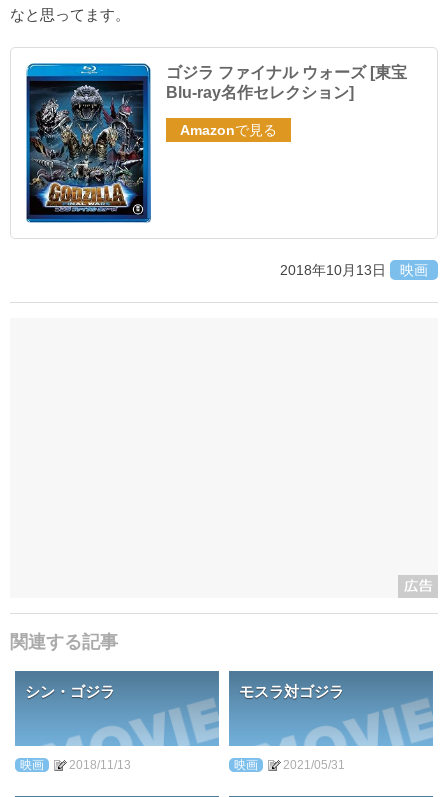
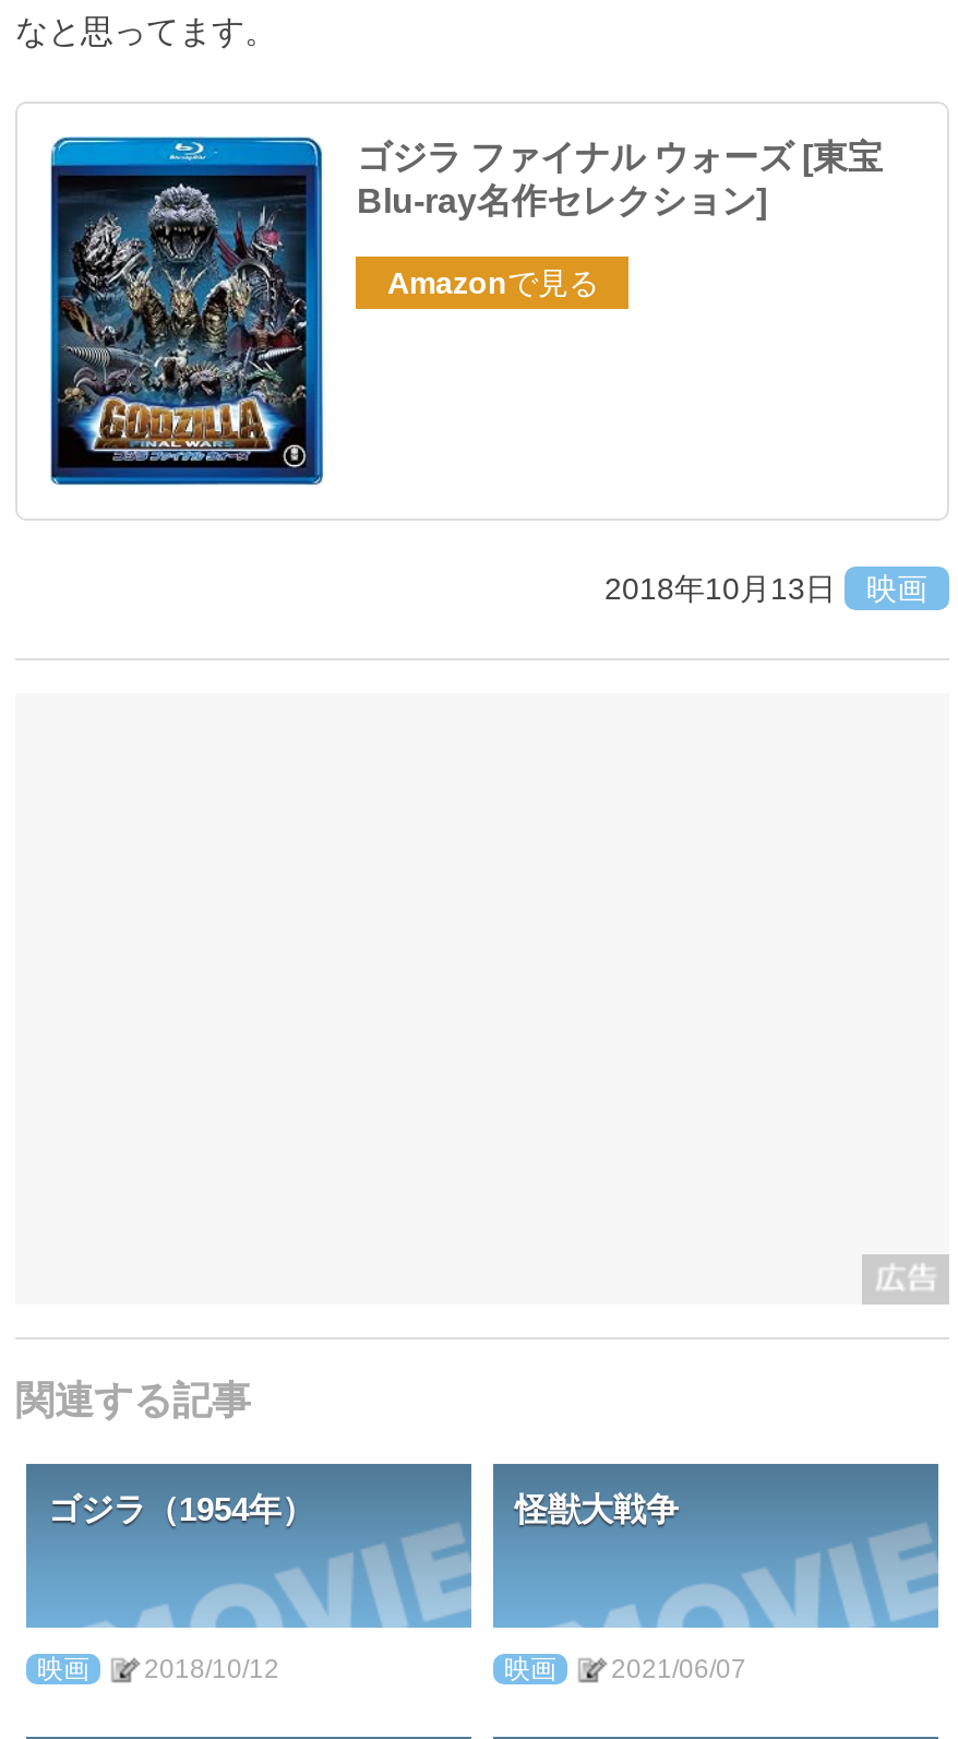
- シン・ゴジラ
+ ゴジラ（1954年）

- モスラ対ゴジラ
+ 怪獣大戦争

- 映画 2018/11/13
+ 映画 2018/10/12

- 映画 2021/05/31
+ 映画 2021/06/07
